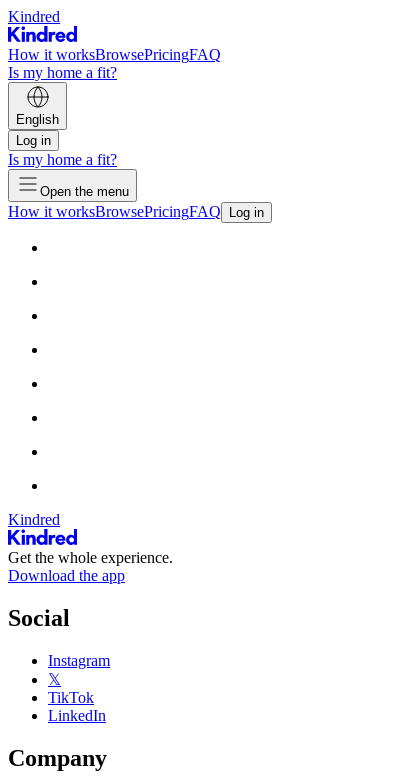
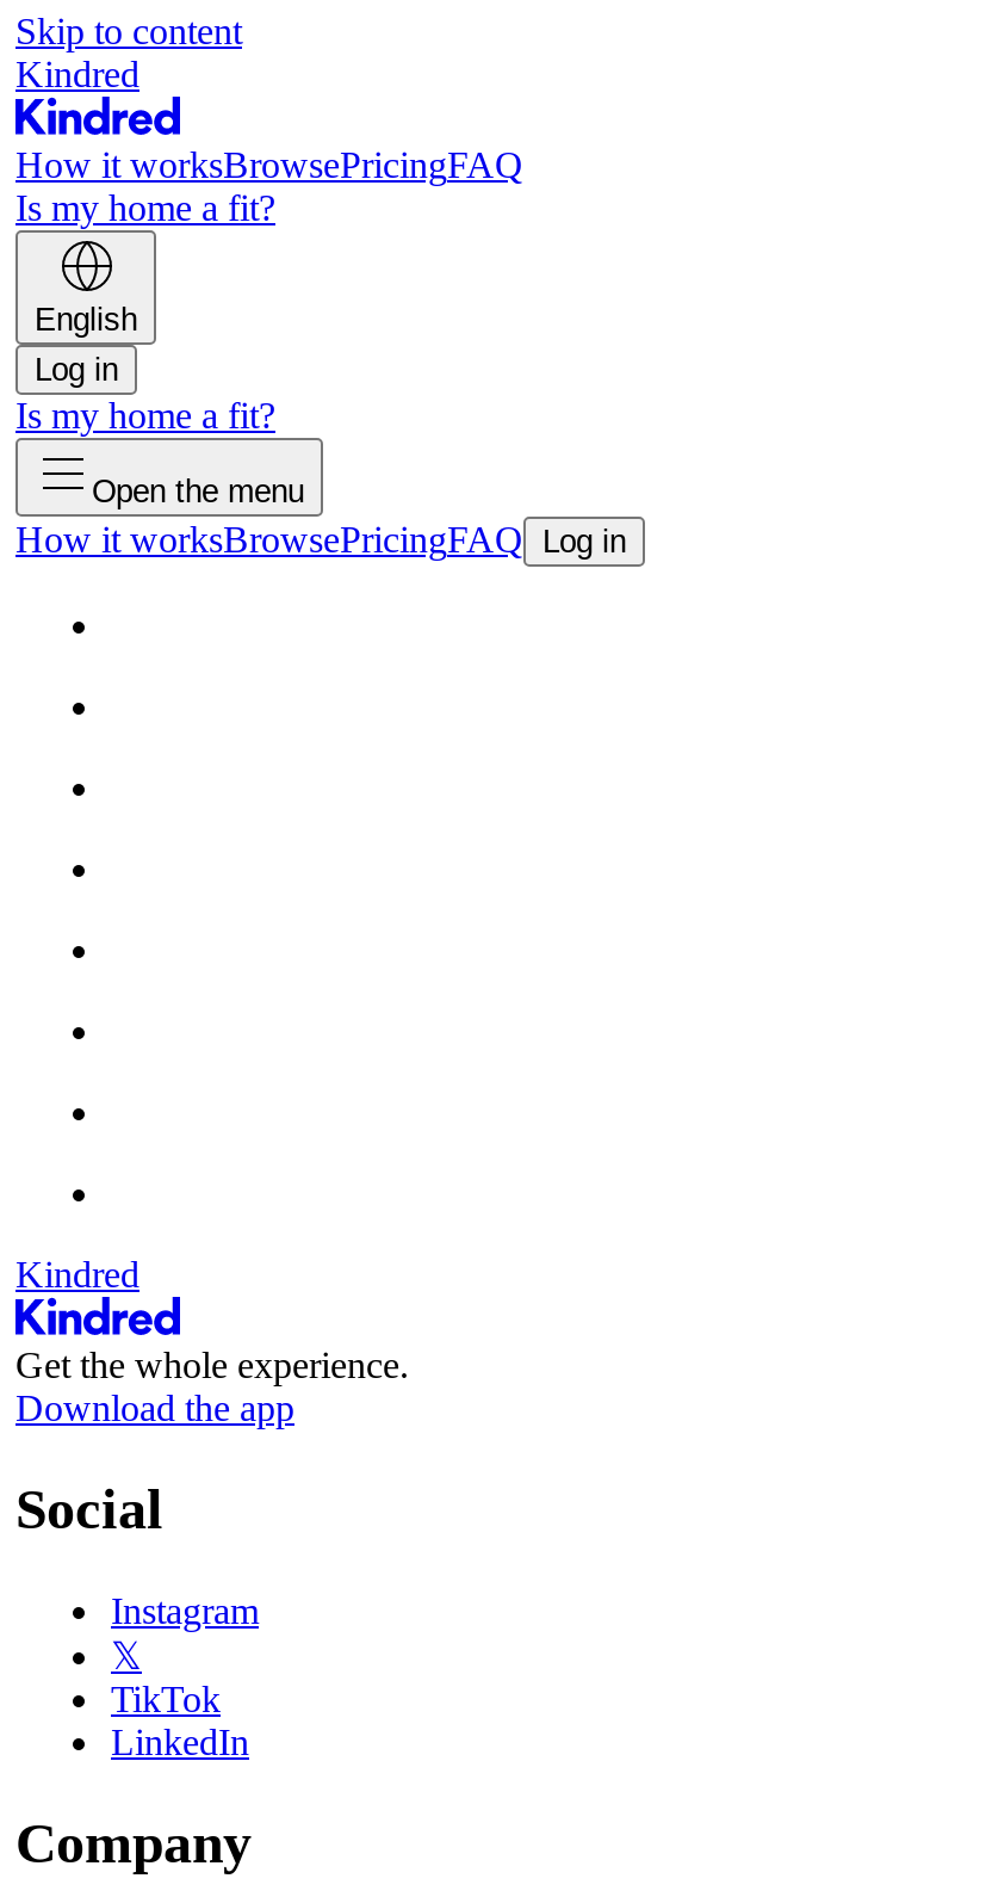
+ Skip to content
